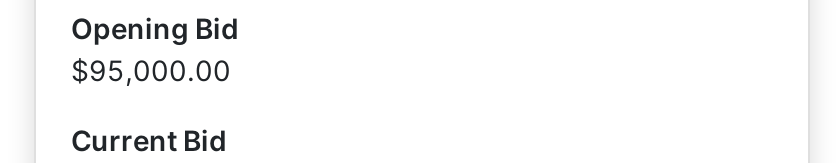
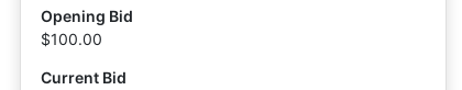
- $95,000.00
+ $100.00
